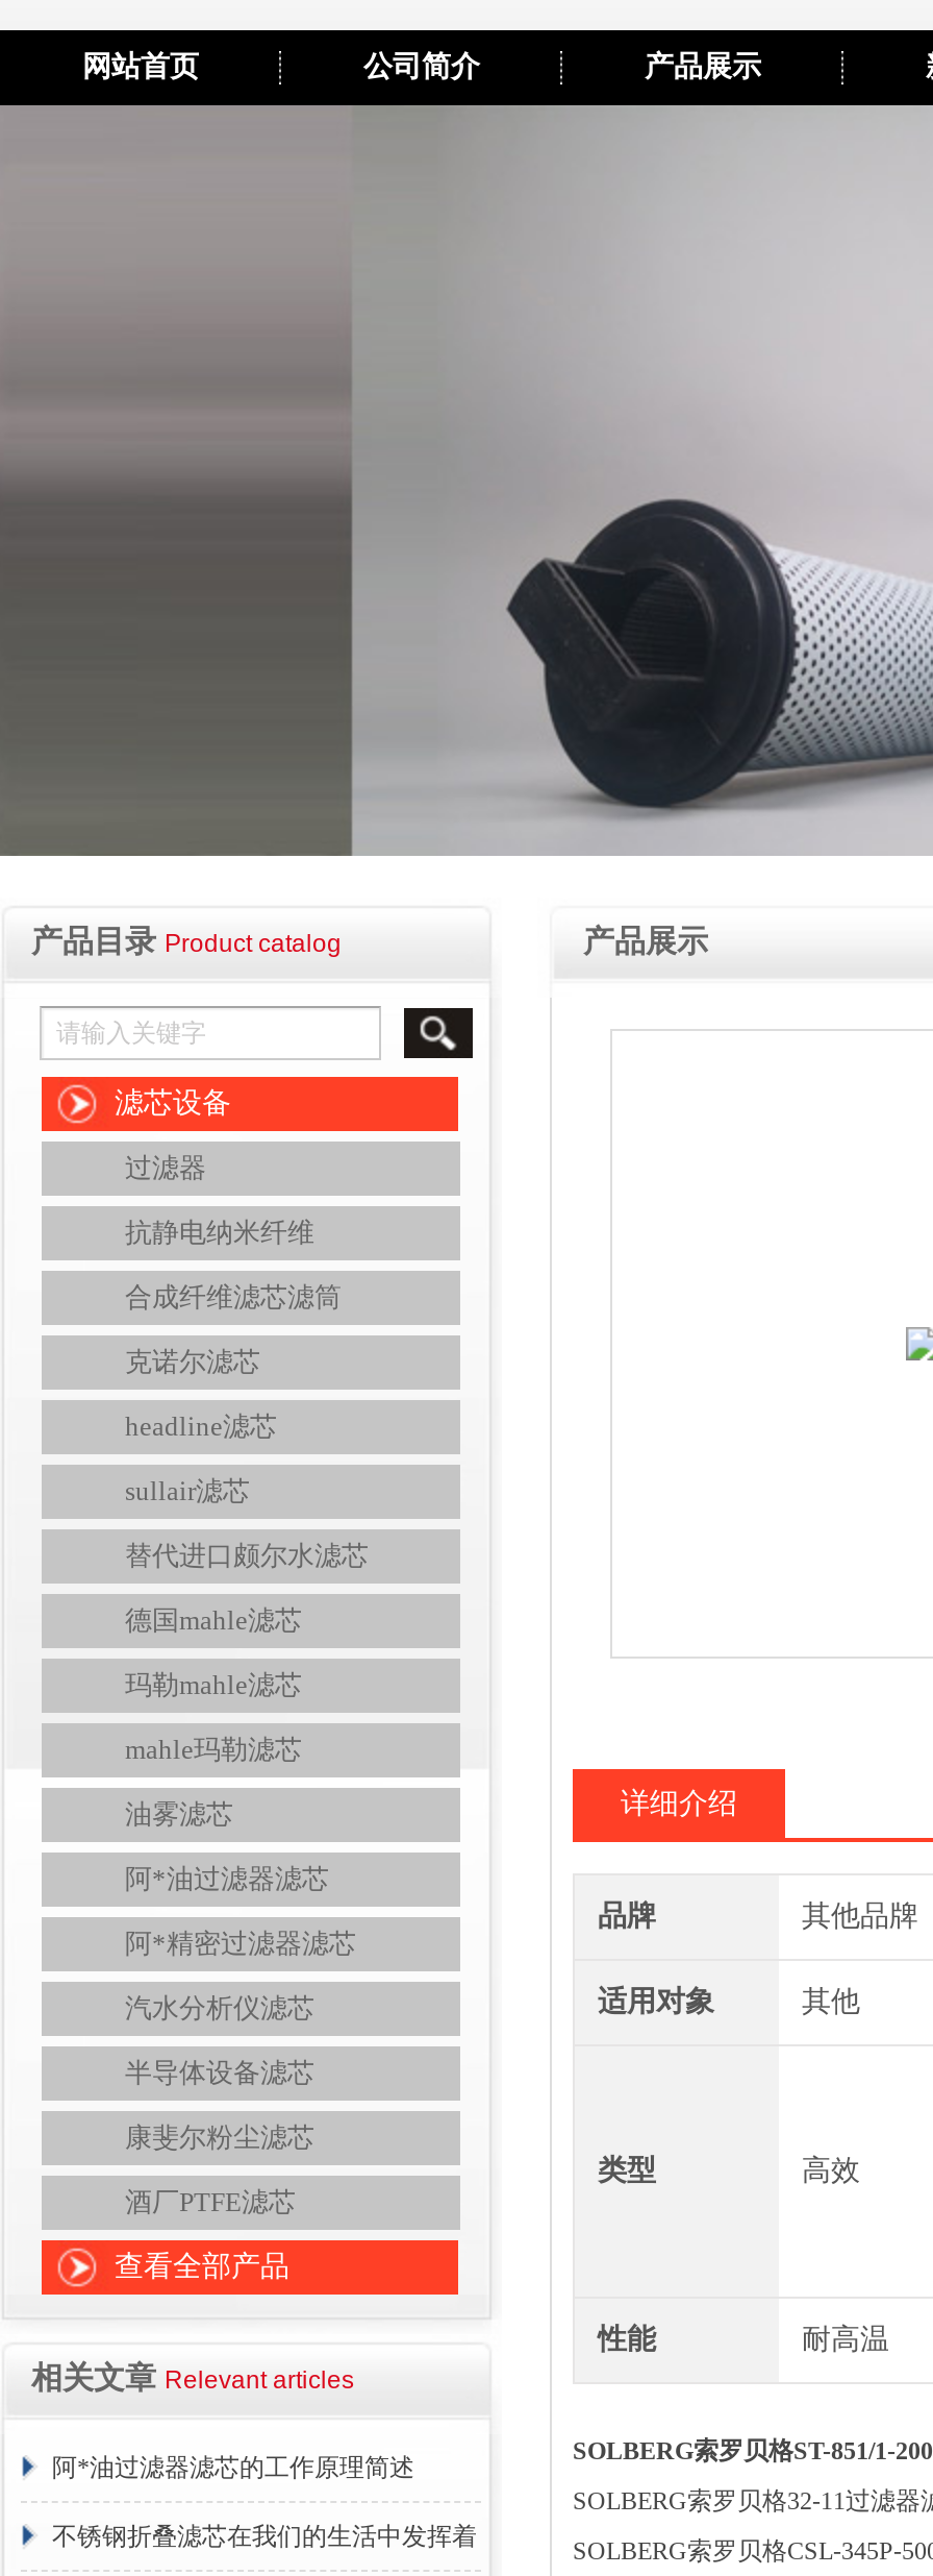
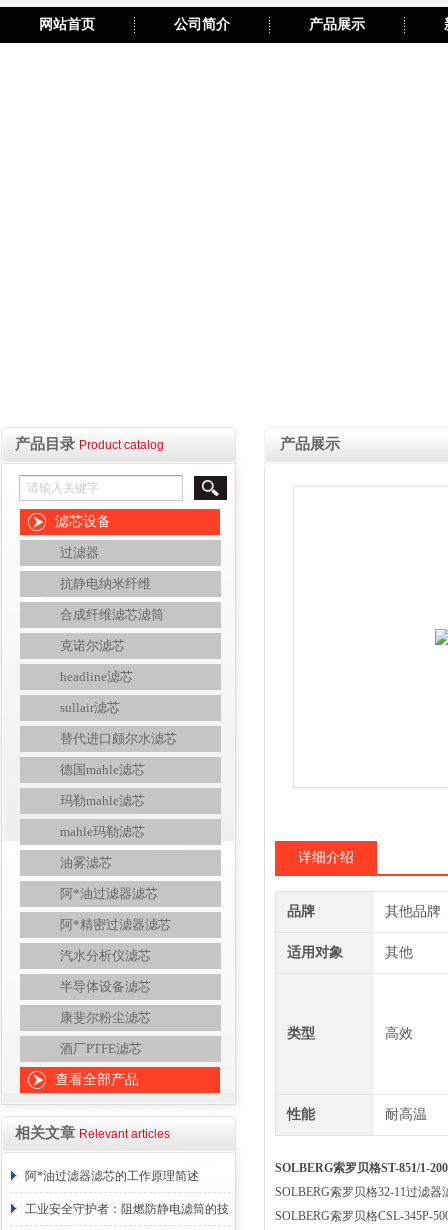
- [image]

- 不锈钢折叠滤芯在我们的生活中发挥着
+ 工业安全守护者：阻燃防静电滤筒的技
